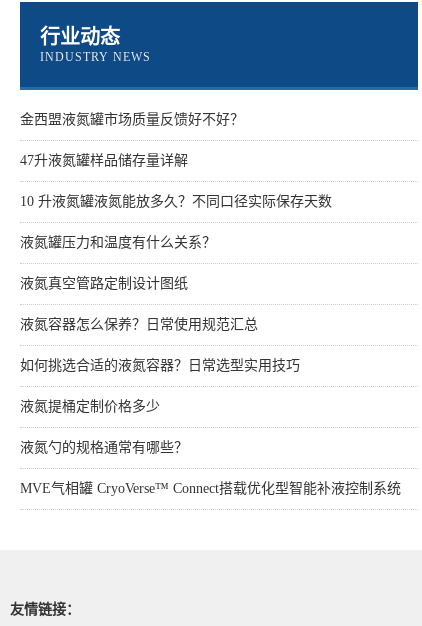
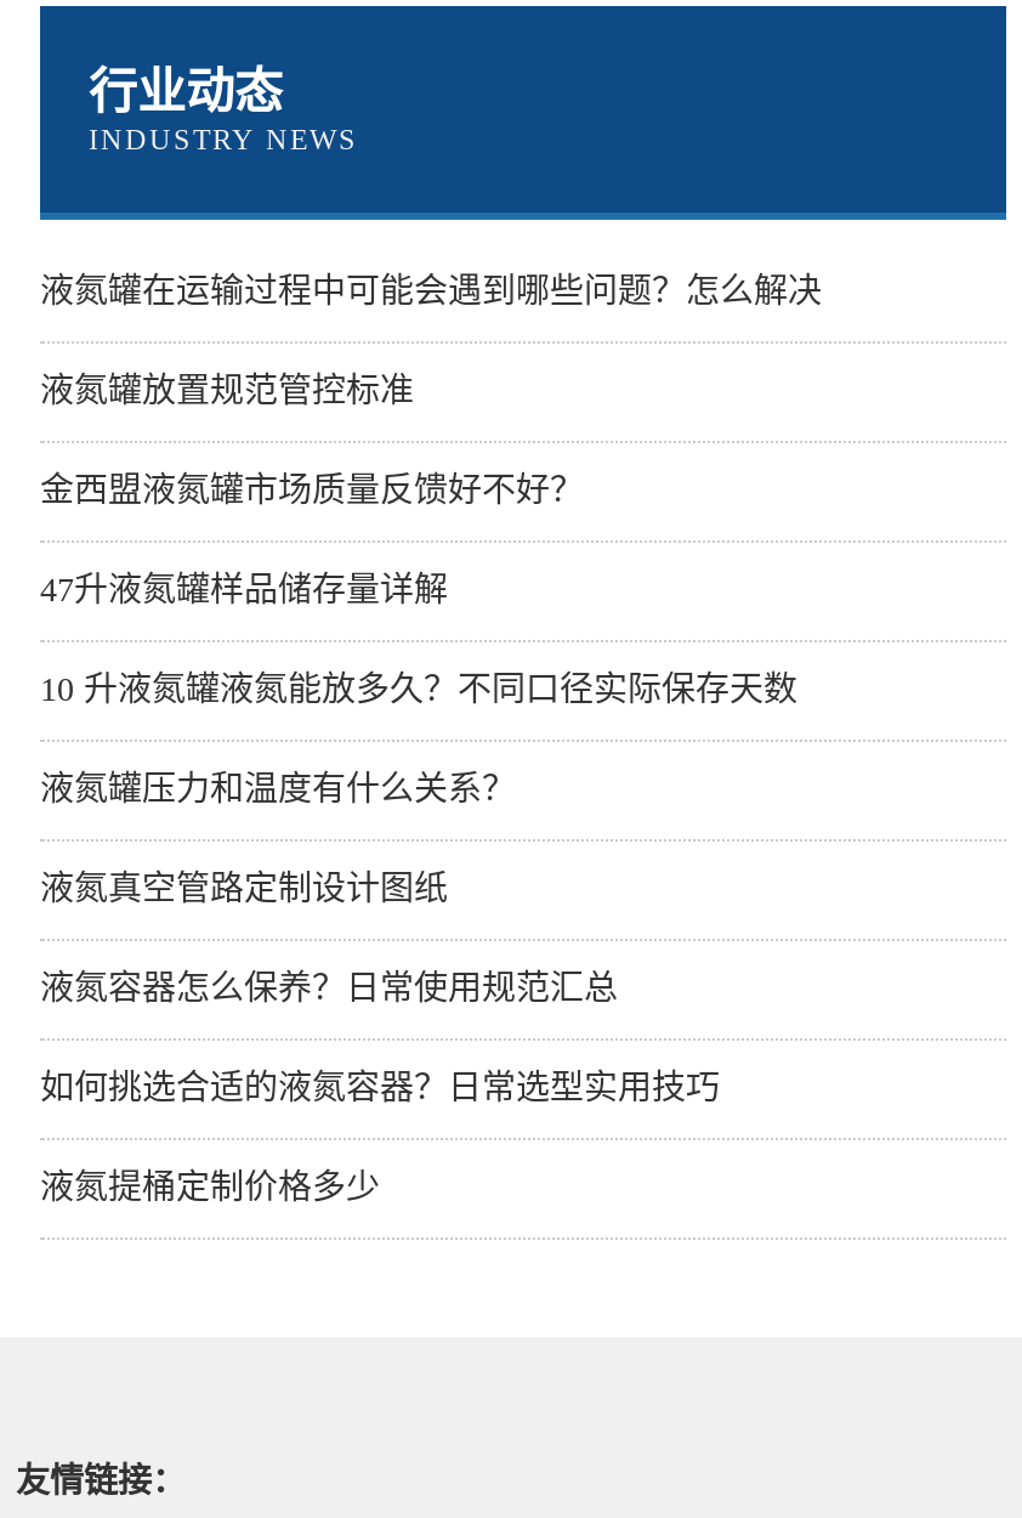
+ 液氮罐在运输过程中可能会遇到哪些问题？怎么解决
+ 液氮罐放置规范管控标准

moved down: 金西盟液氮罐市场质量反馈好不好？ | 47升液氮罐样品储存量详解 | 10 升液氮罐液氮能放多久？不同口径实际保存天数 | 液氮罐压力和温度有什么关系？ | 液氮真空管路定制设计图纸 | 液氮容器怎么保养？日常使用规范汇总 | 如何挑选合适的液氮容器？日常选型实用技巧 | 液氮提桶定制价格多少

- 液氮勺的规格通常有哪些？
- MVE气相罐 CryoVerse™ Connect搭载优化型智能补液控制系统
